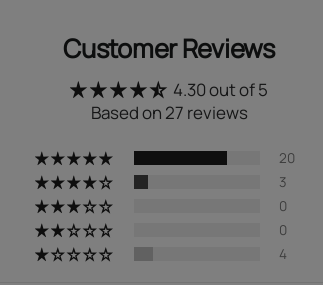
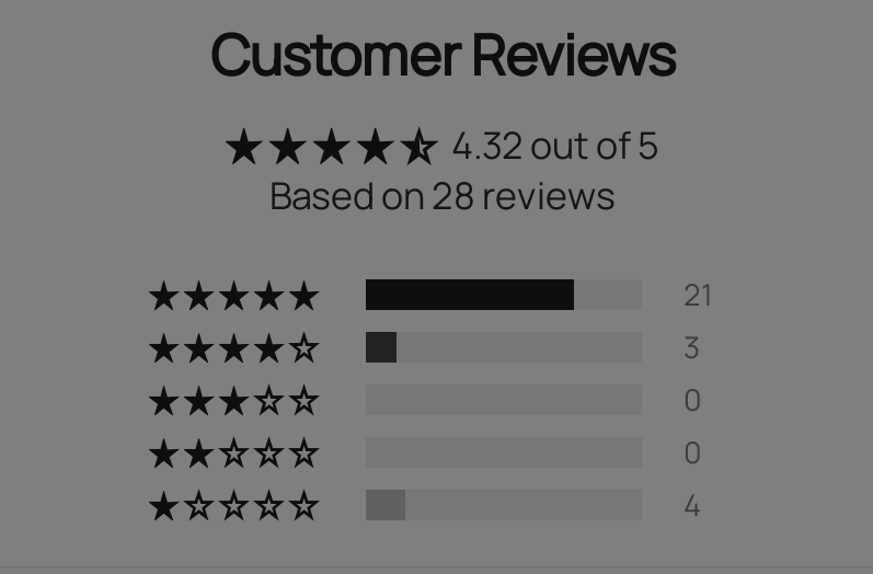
- 4.30 out of 5
+ 4.32 out of 5

- Based on 27 reviews
+ Based on 28 reviews

- 20
+ 21
